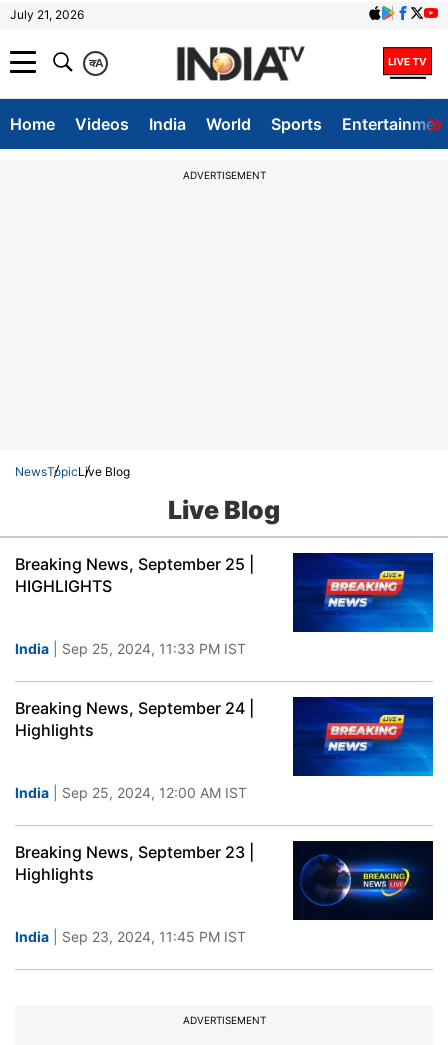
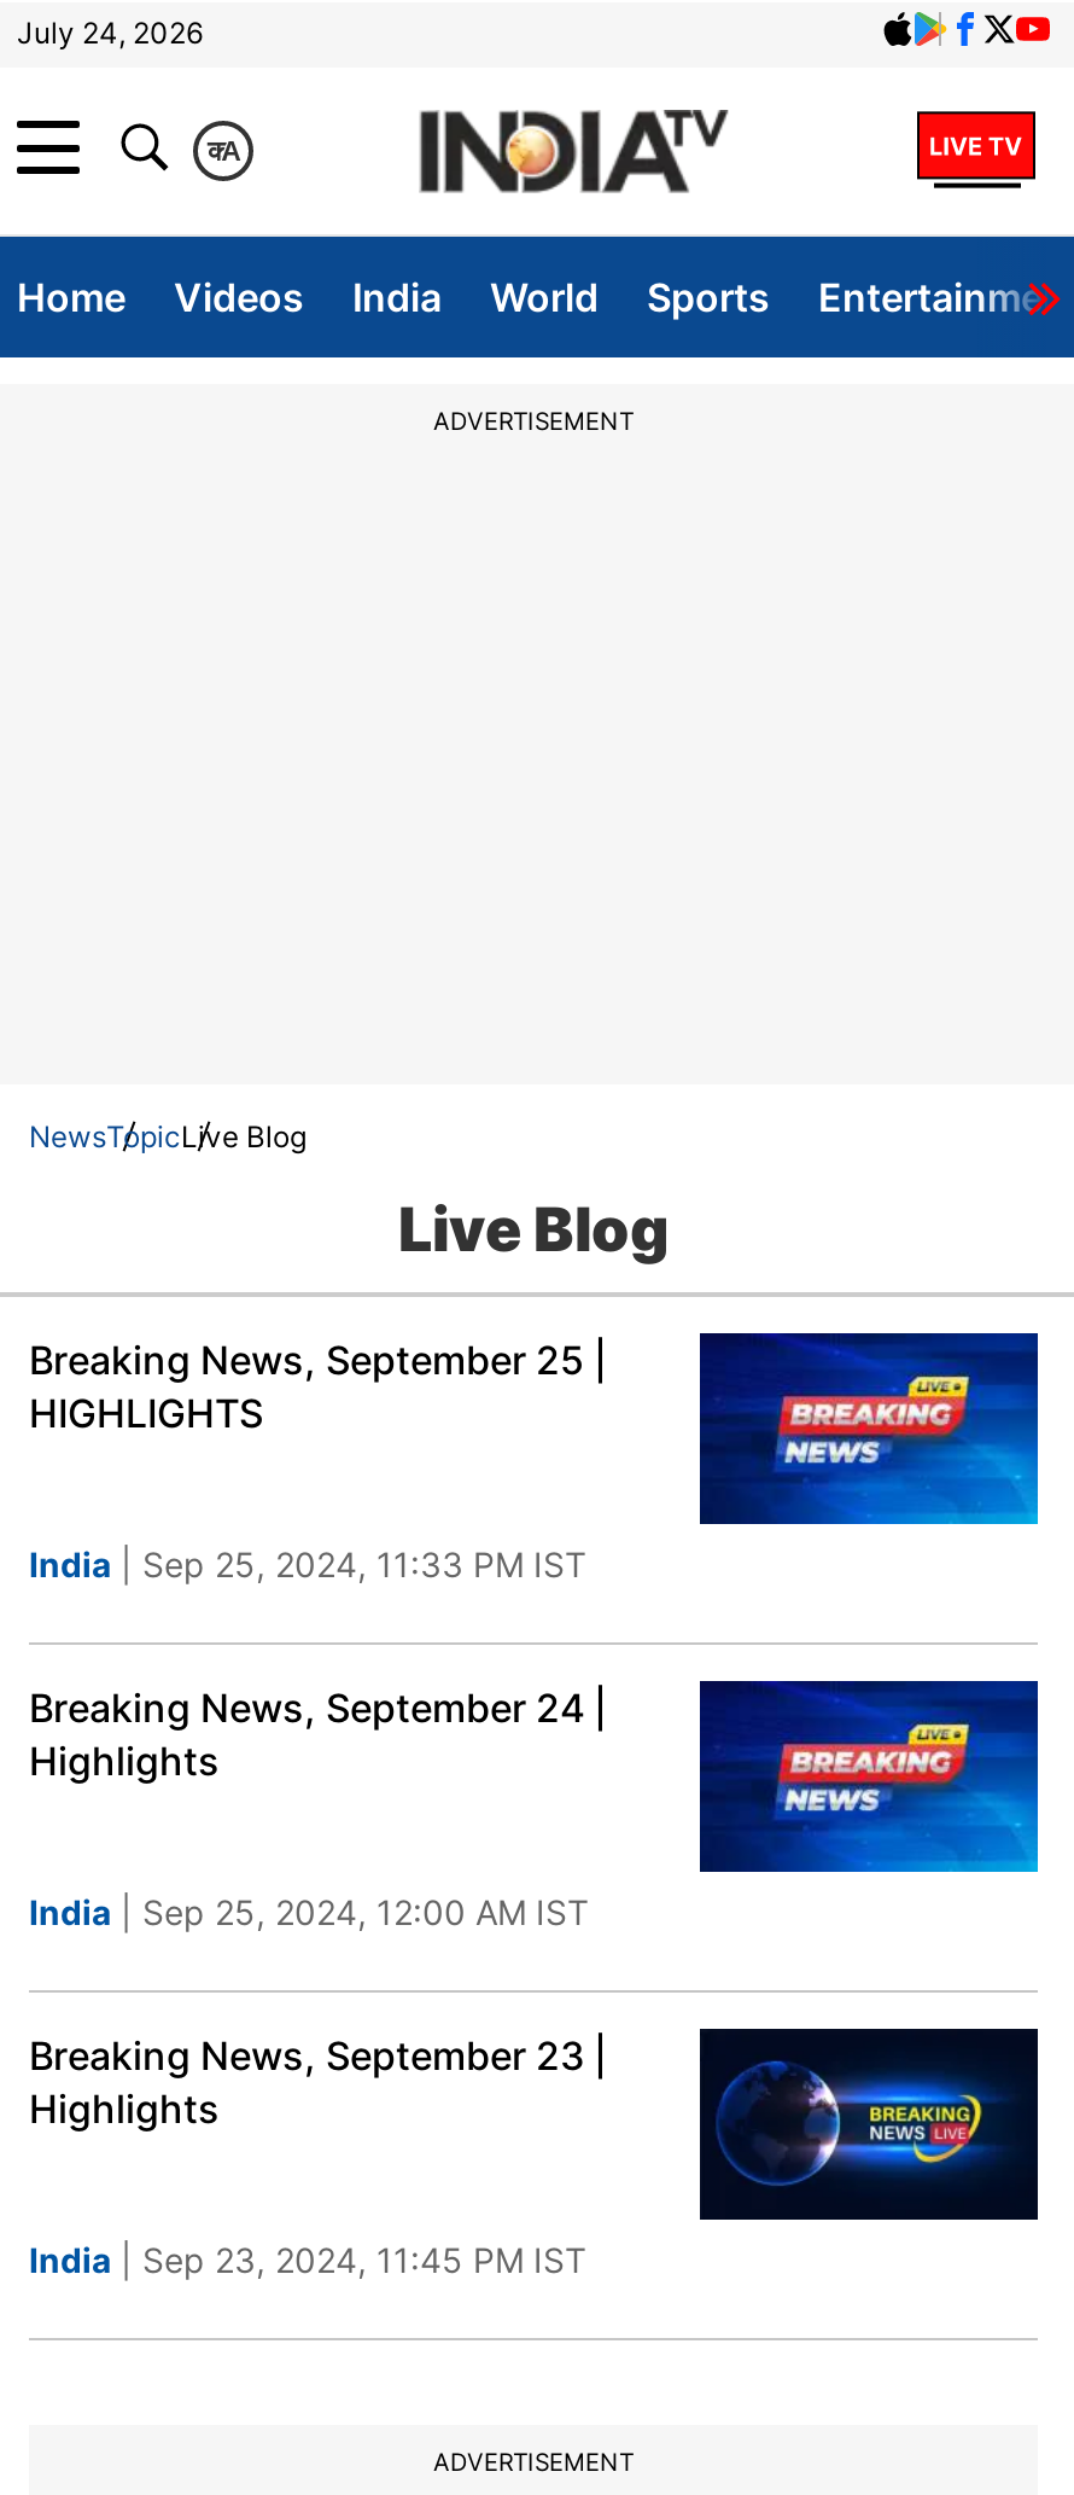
- July 21, 2026
+ July 24, 2026
